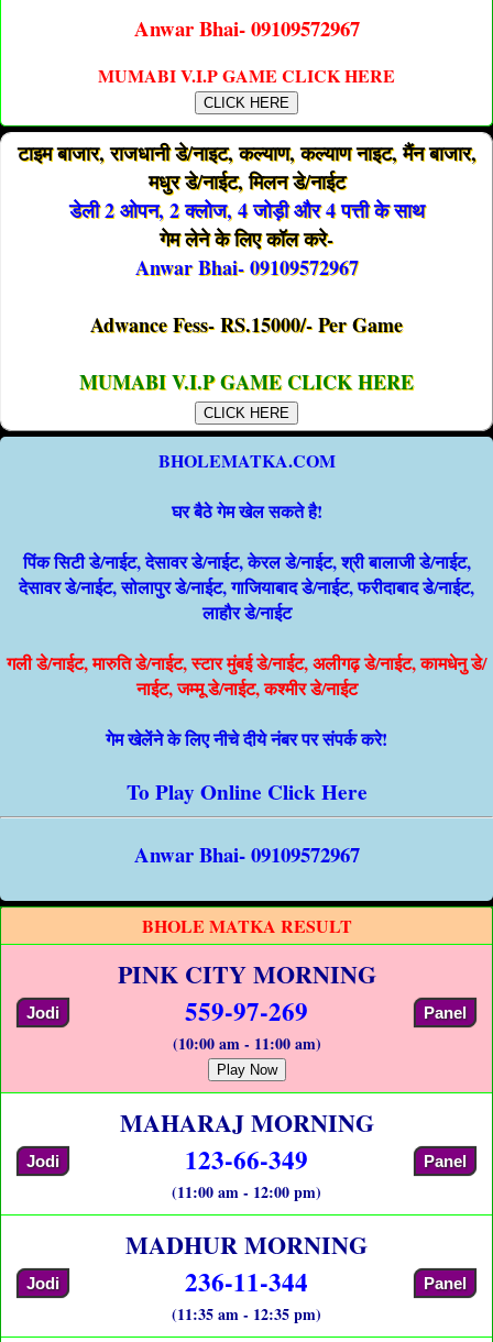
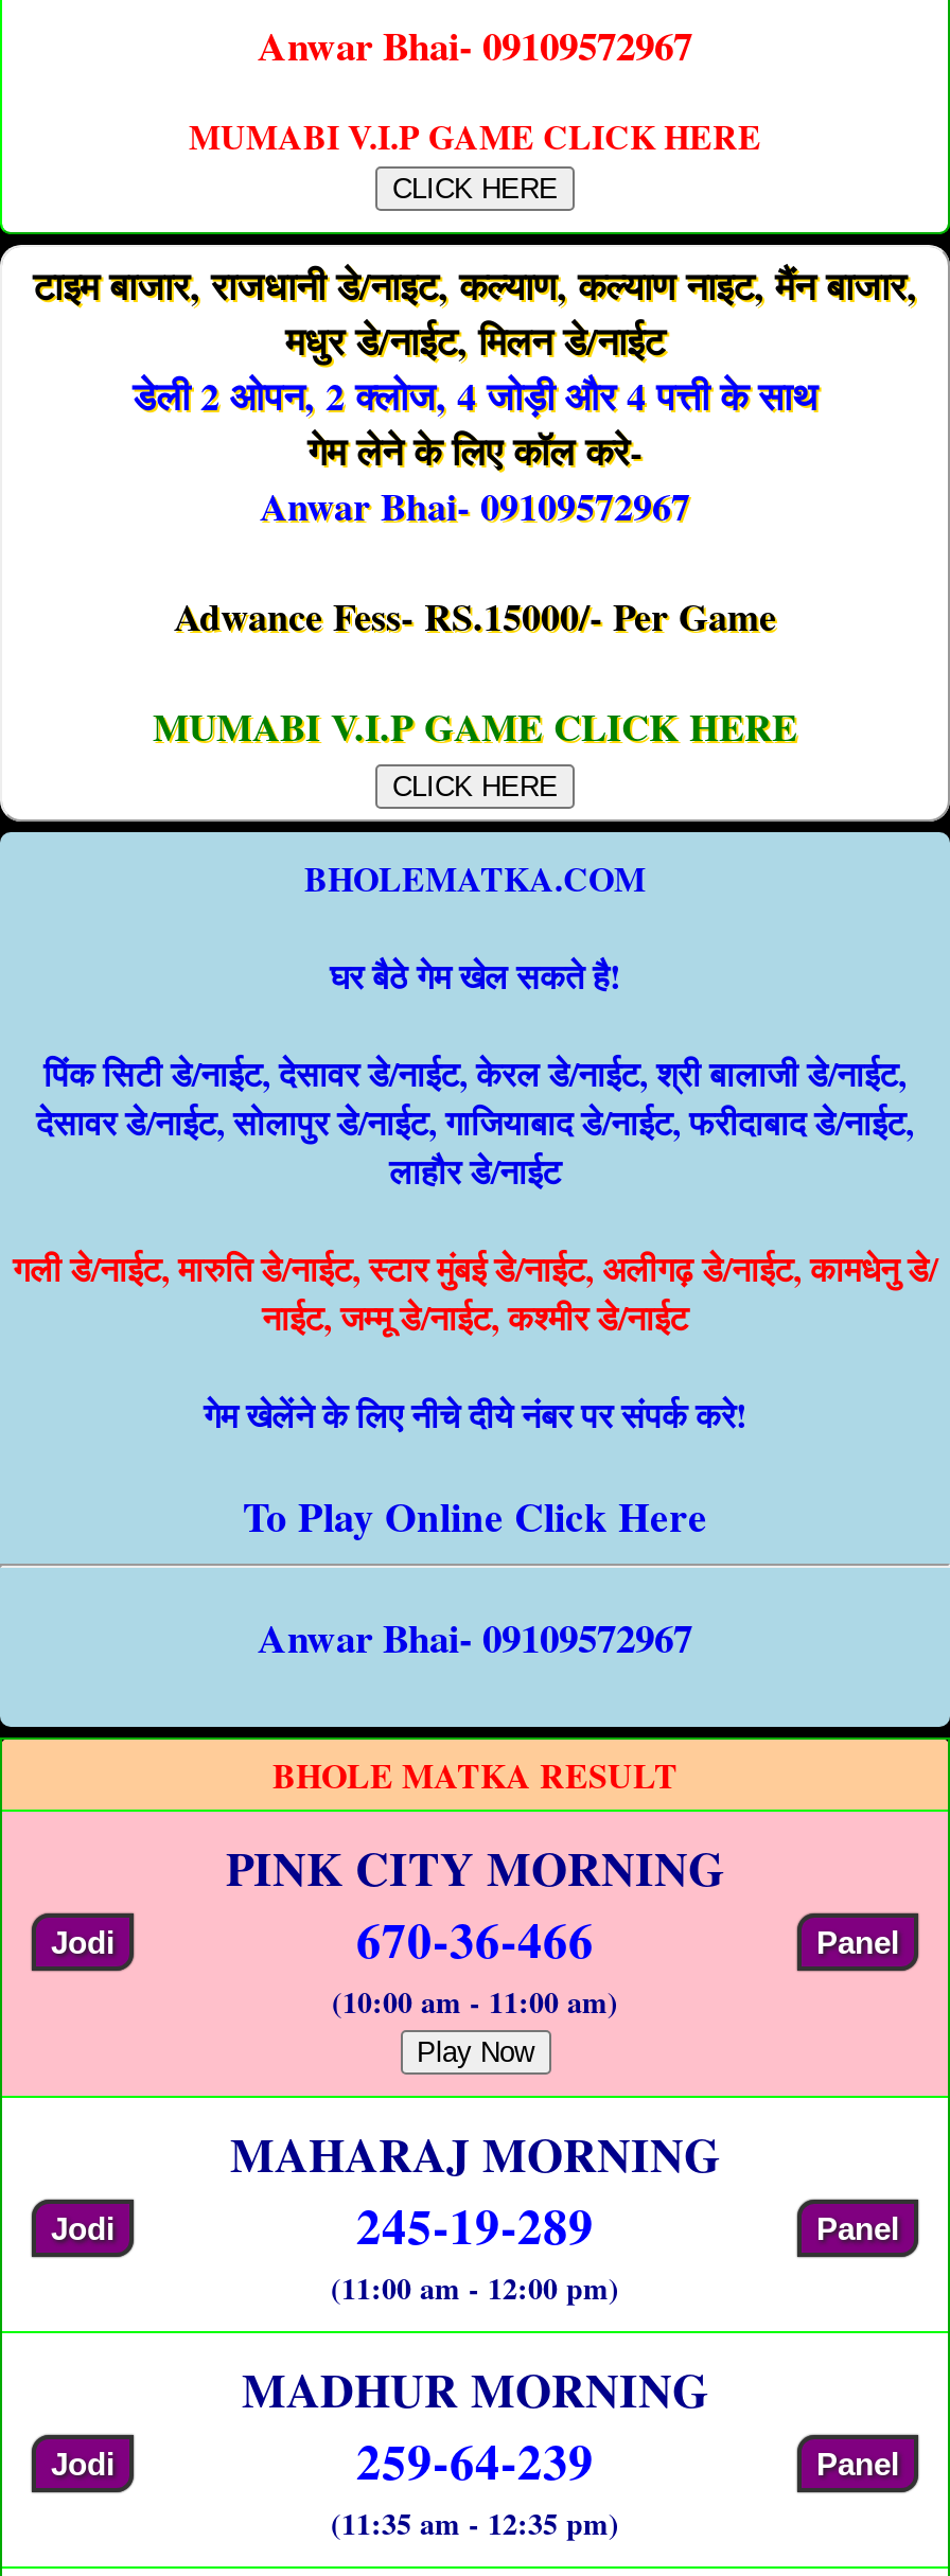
- 559-97-269
+ 670-36-466

- 123-66-349
+ 245-19-289

- 236-11-344
+ 259-64-239
